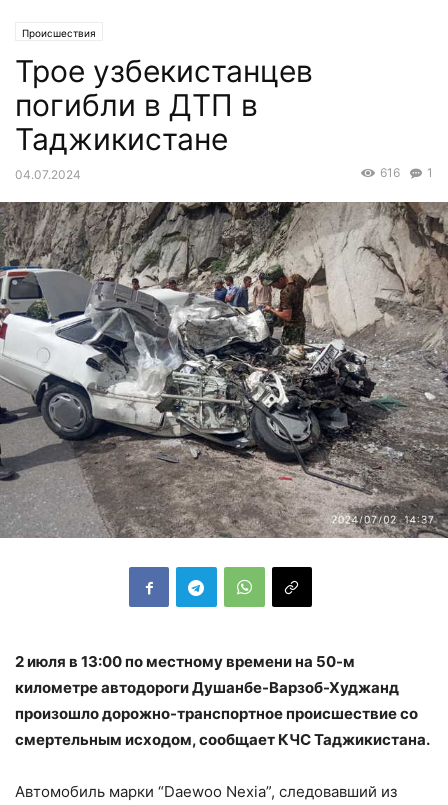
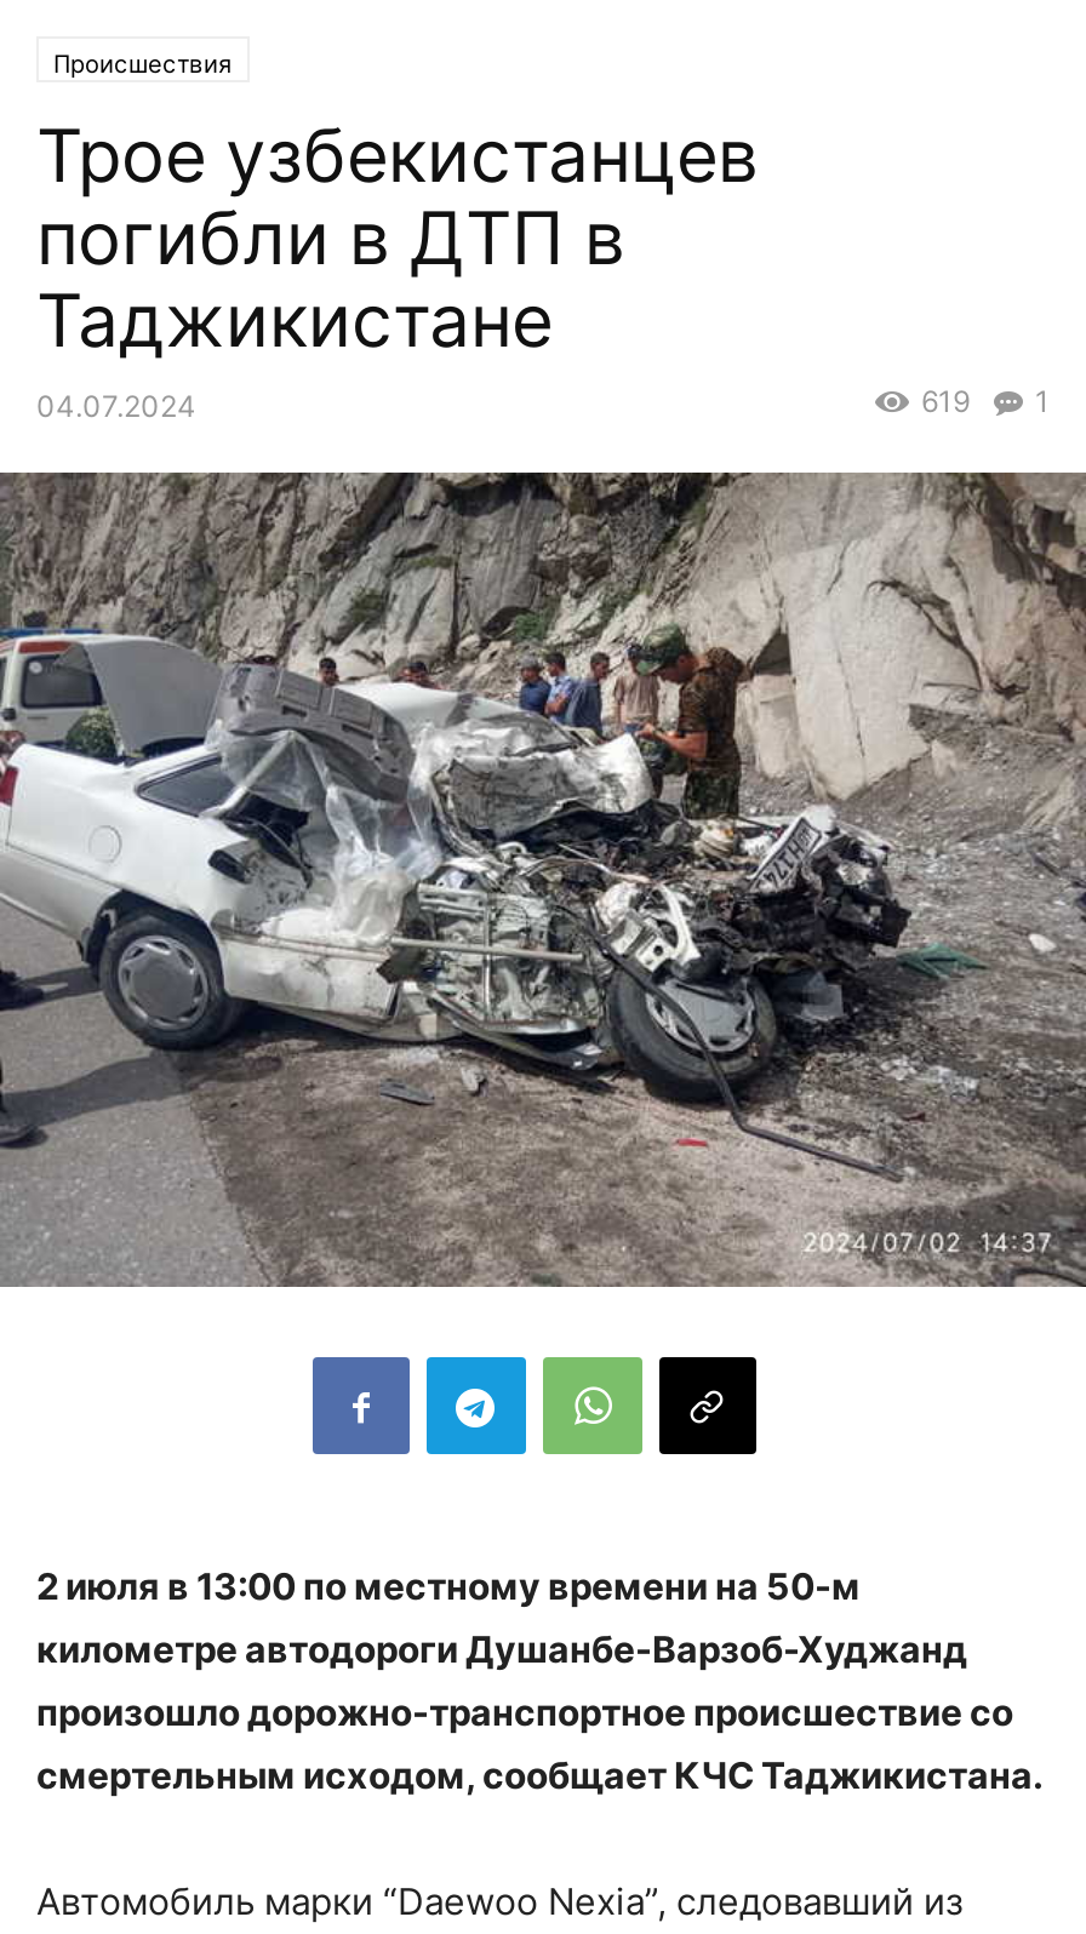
- 616 1
+ 619 1
